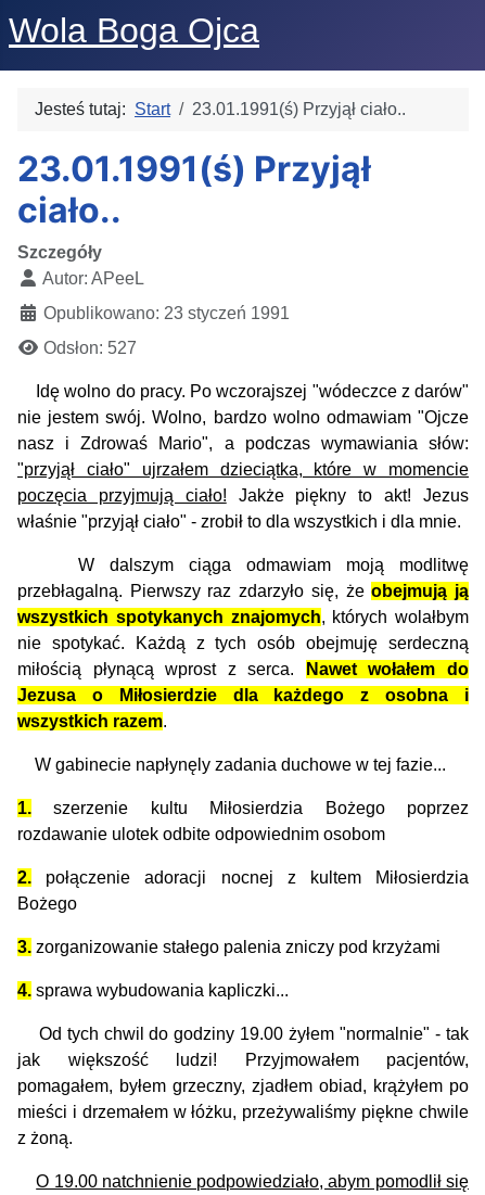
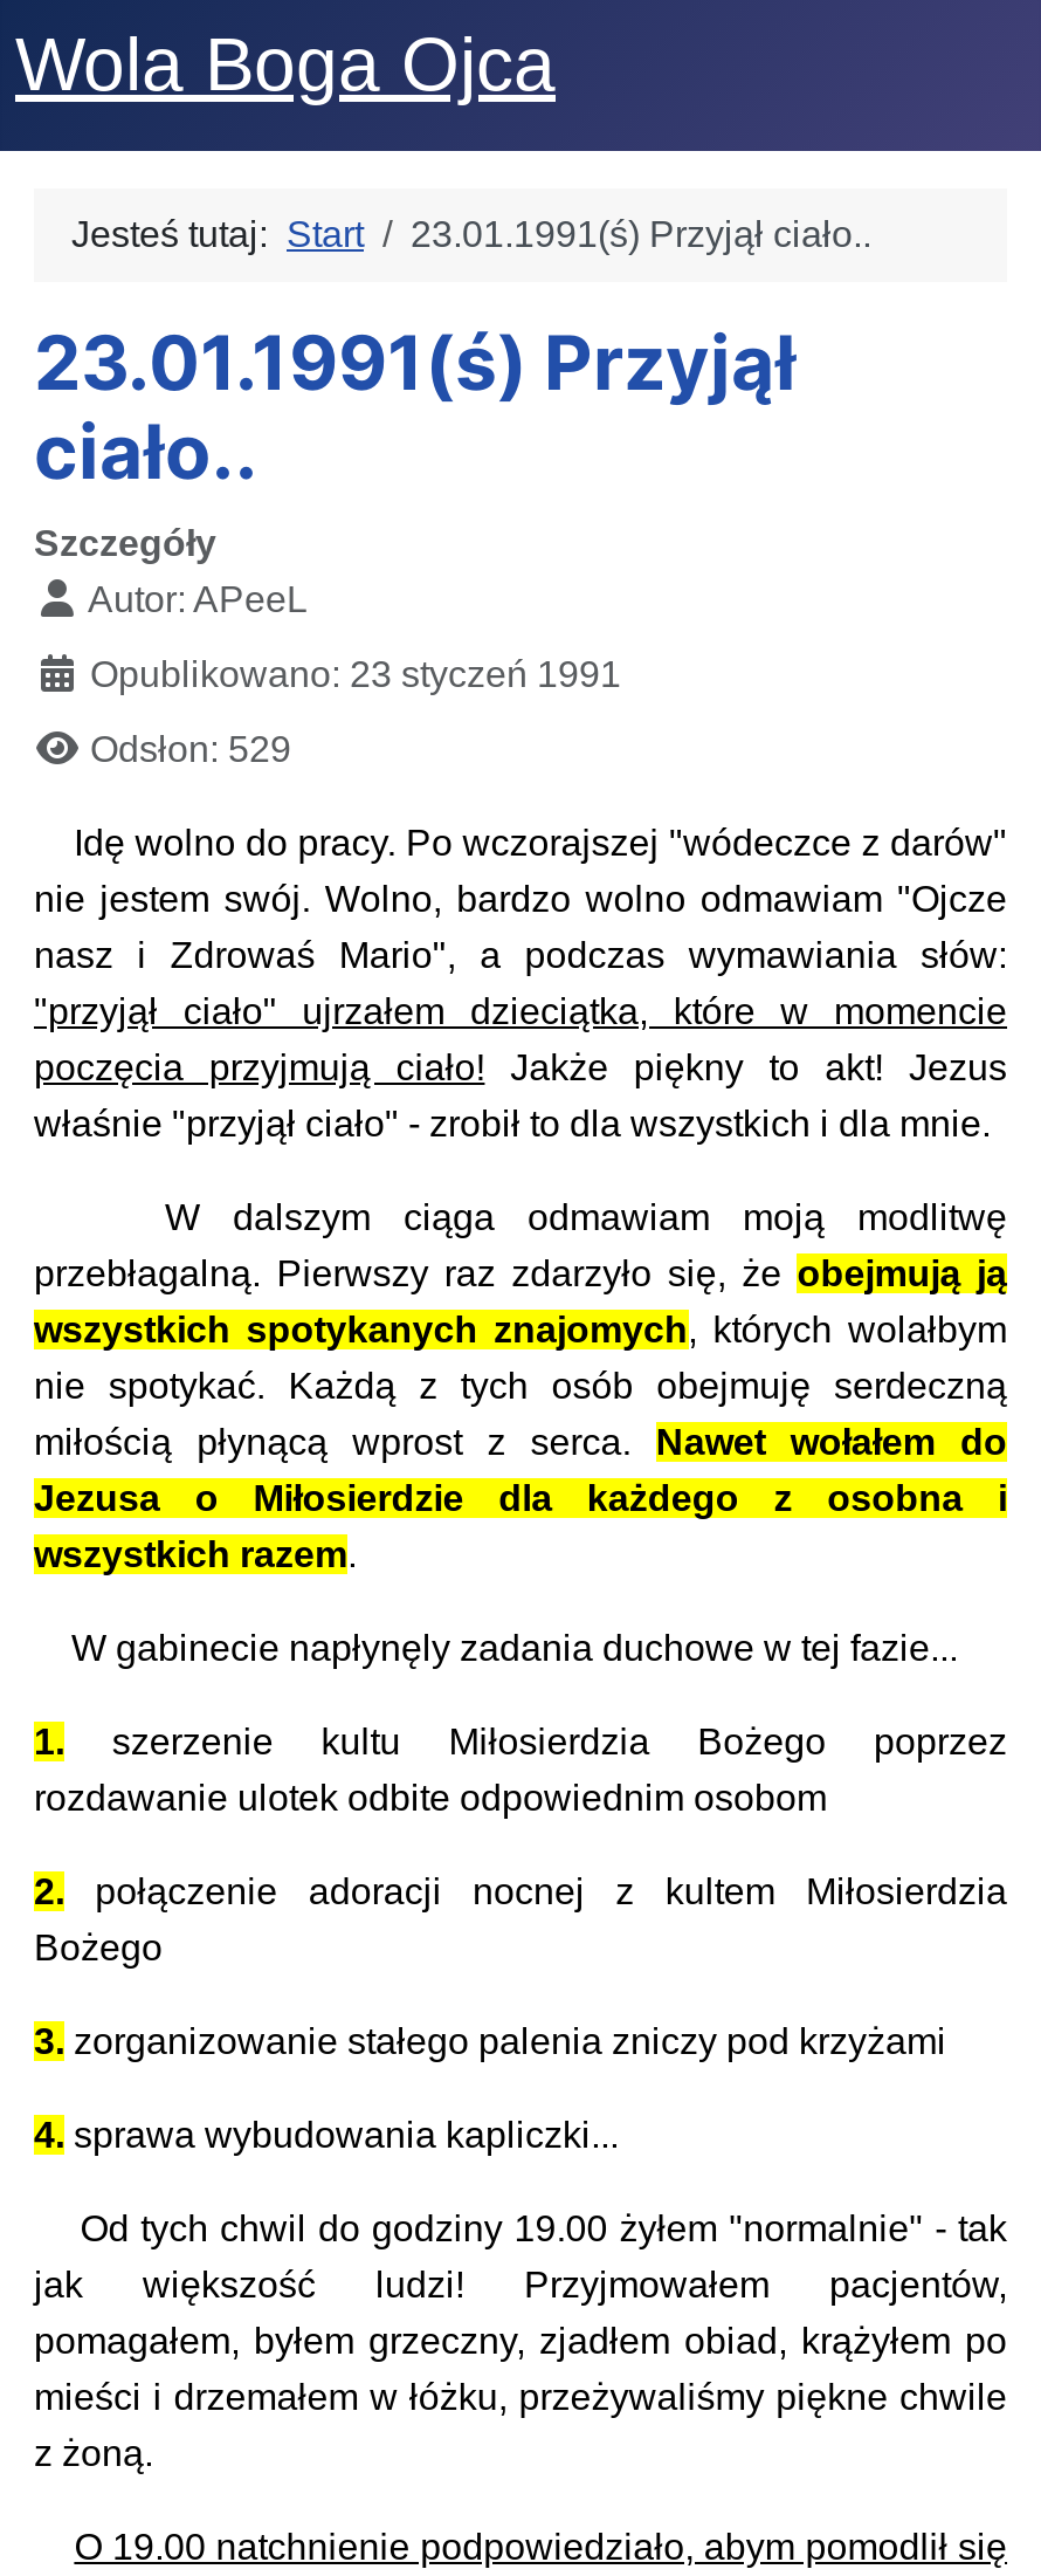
- Odsłon: 527
+ Odsłon: 529
